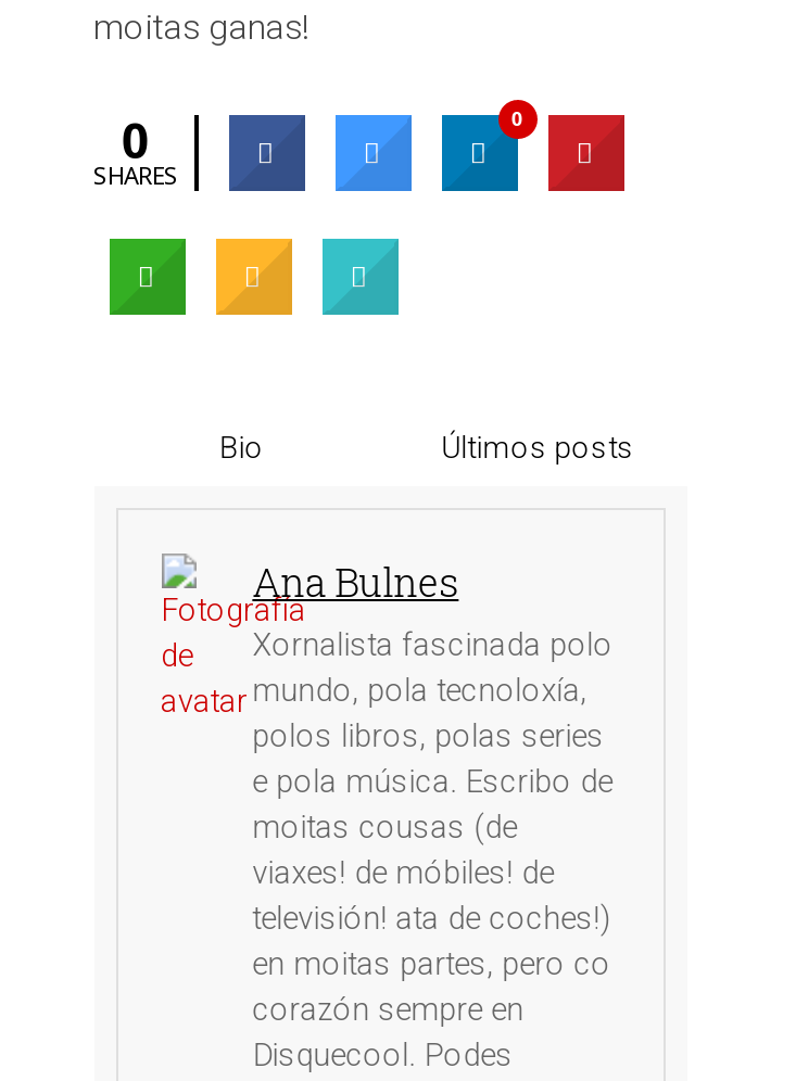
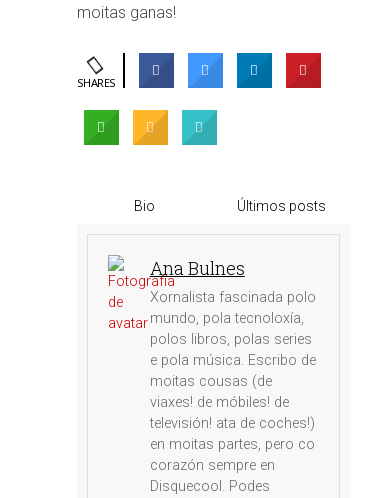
- 0

- 0
